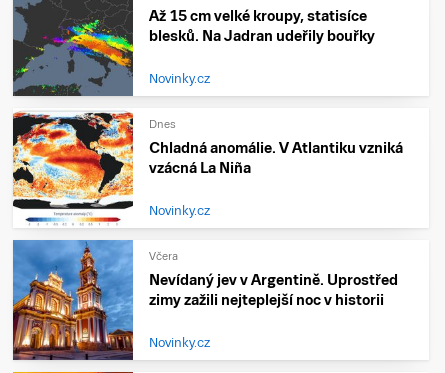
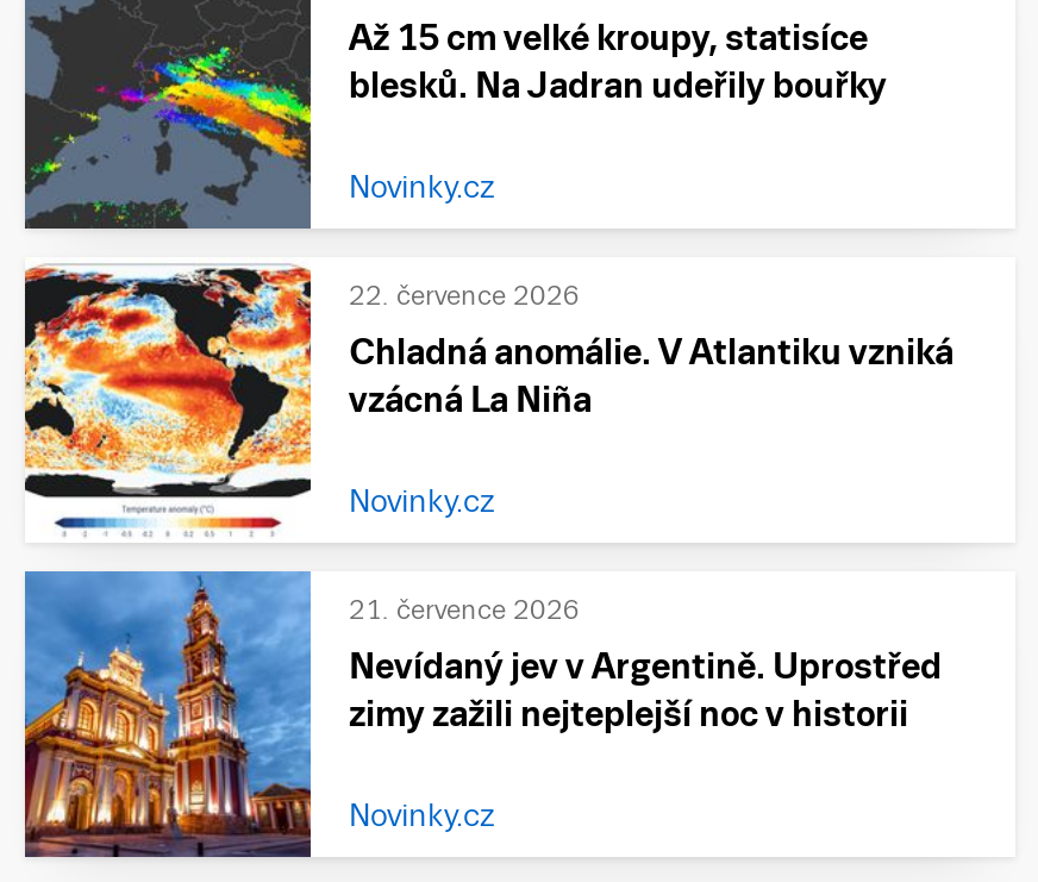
- Dnes
+ 22. července 2026

- Včera
+ 21. července 2026
